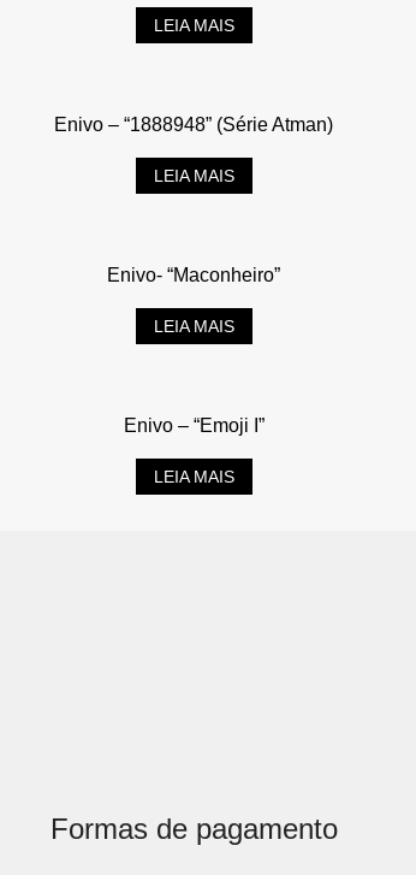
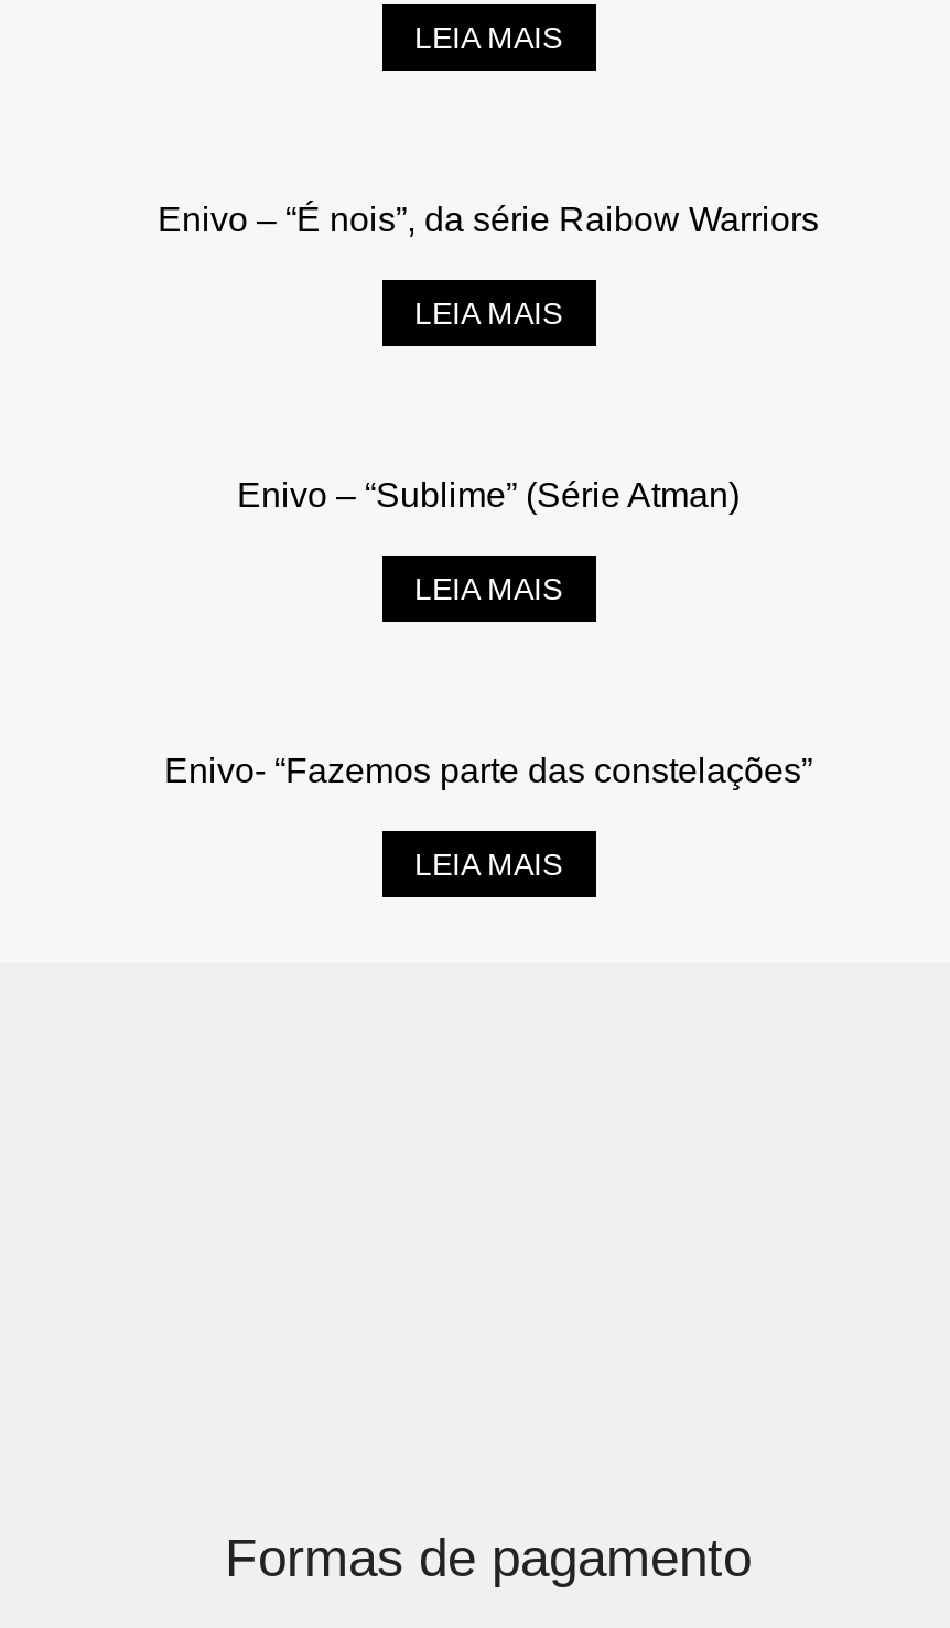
- Enivo – “1888948” (Série Atman)
+ Enivo – “É nois”, da série Raibow Warriors

- Enivo- “Maconheiro”
+ Enivo – “Sublime” (Série Atman)

- Enivo – “Emoji I”
+ Enivo- “Fazemos parte das constelações”
